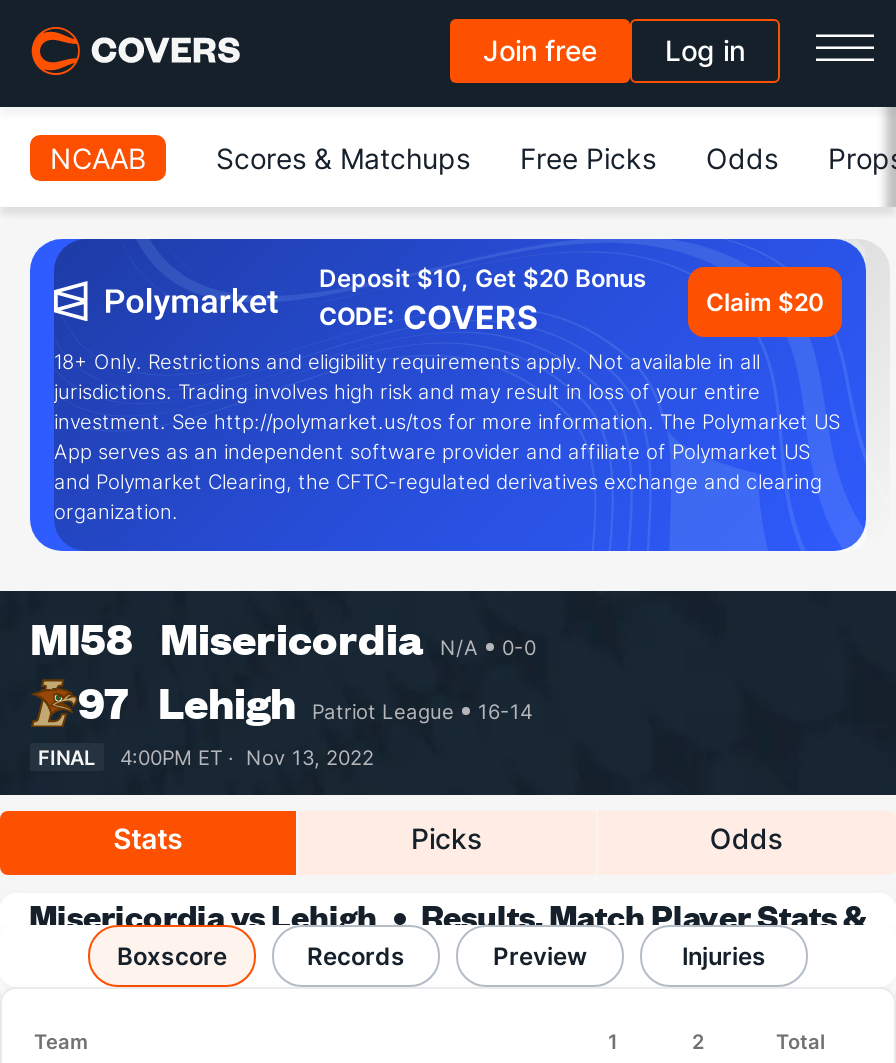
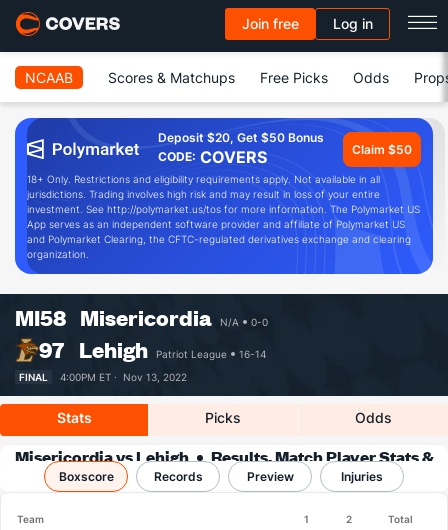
- Deposit $10, Get $20 Bonus
+ Deposit $20, Get $50 Bonus

- Claim $20
+ Claim $50
